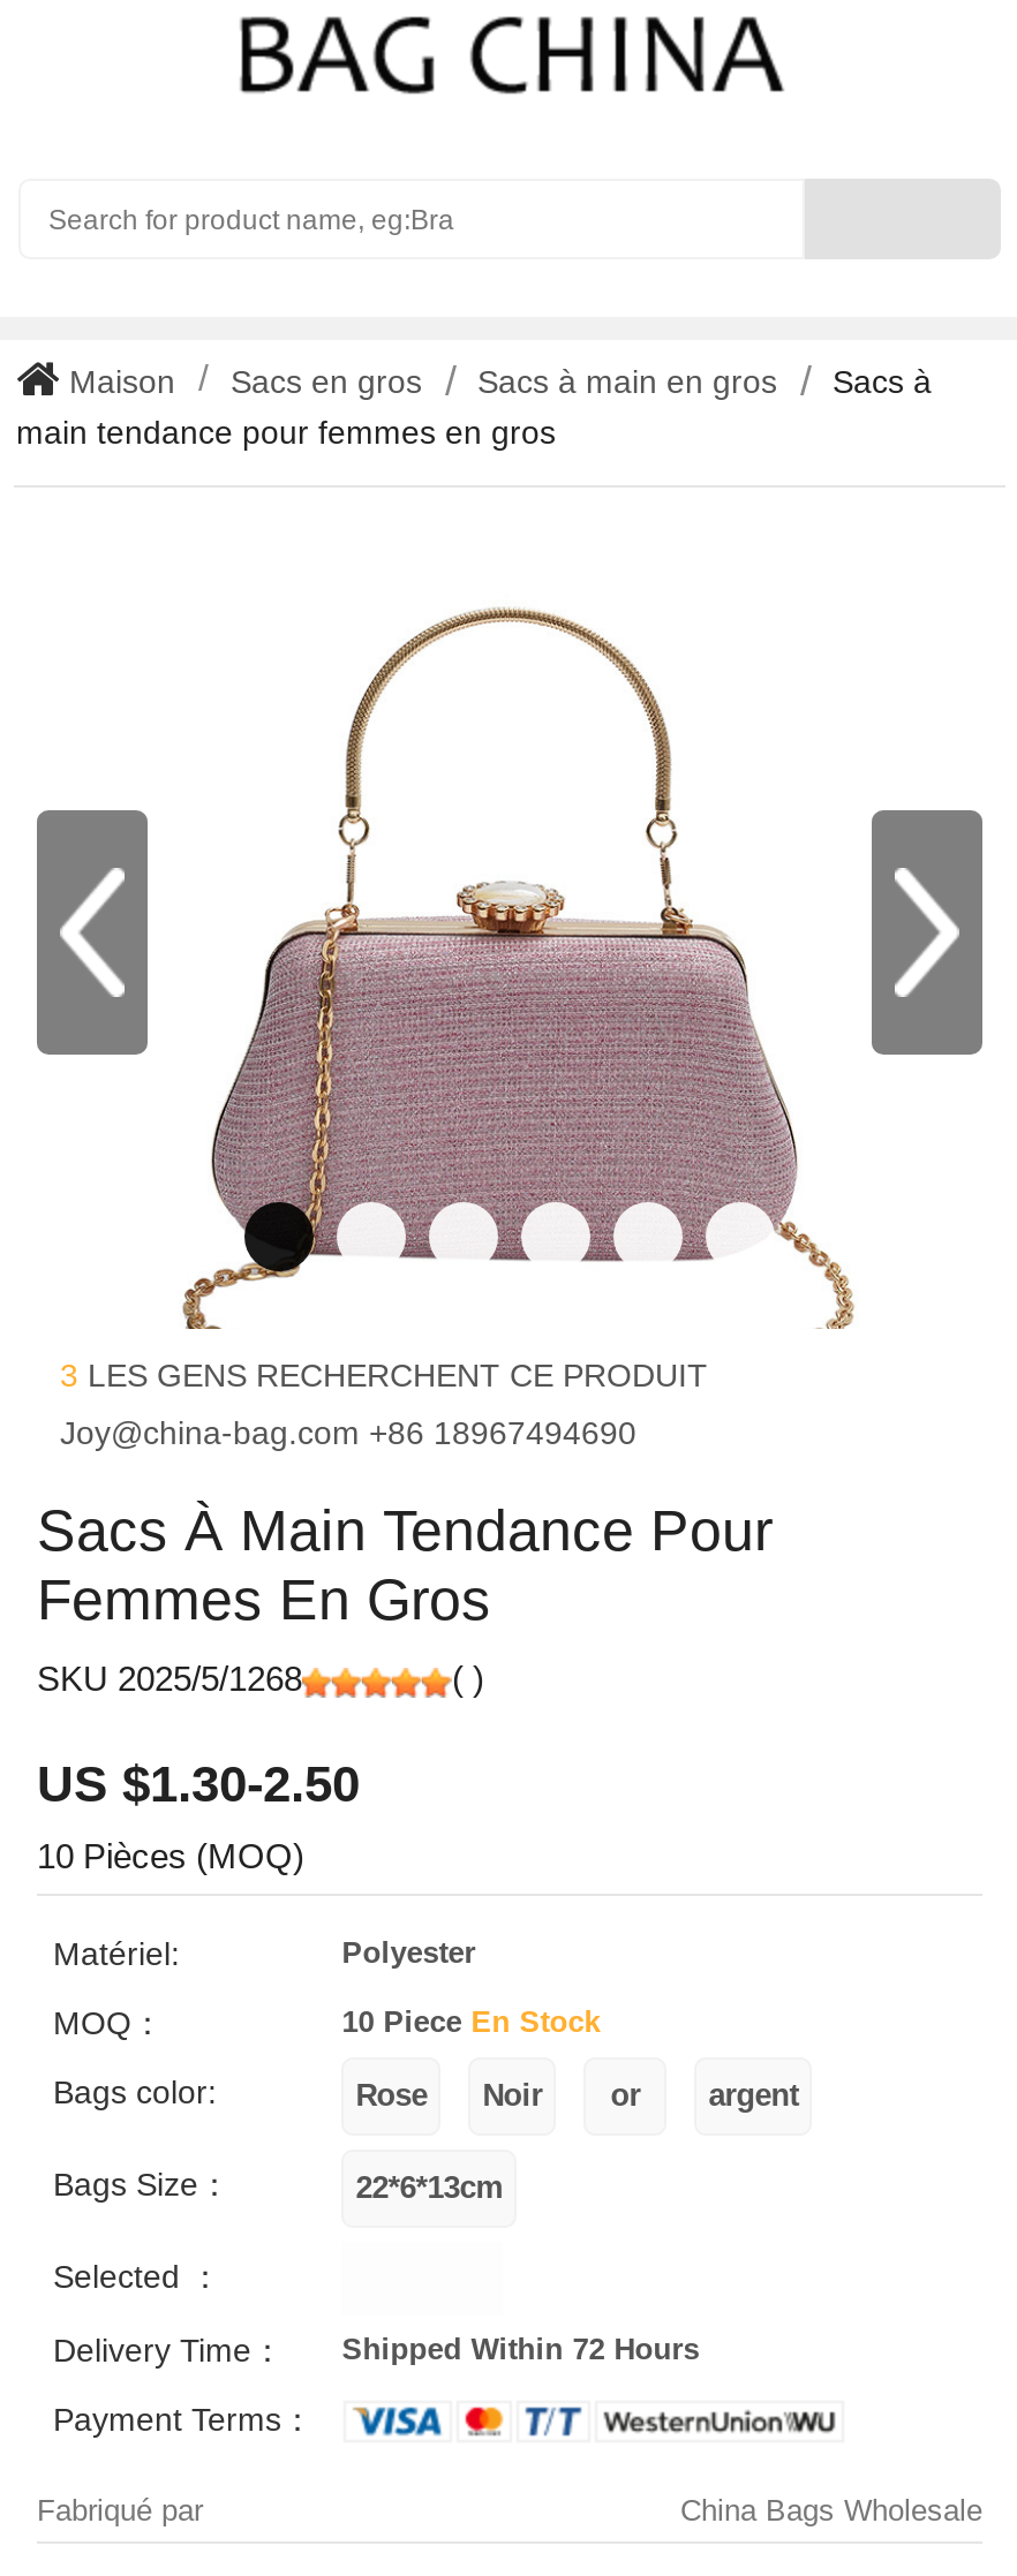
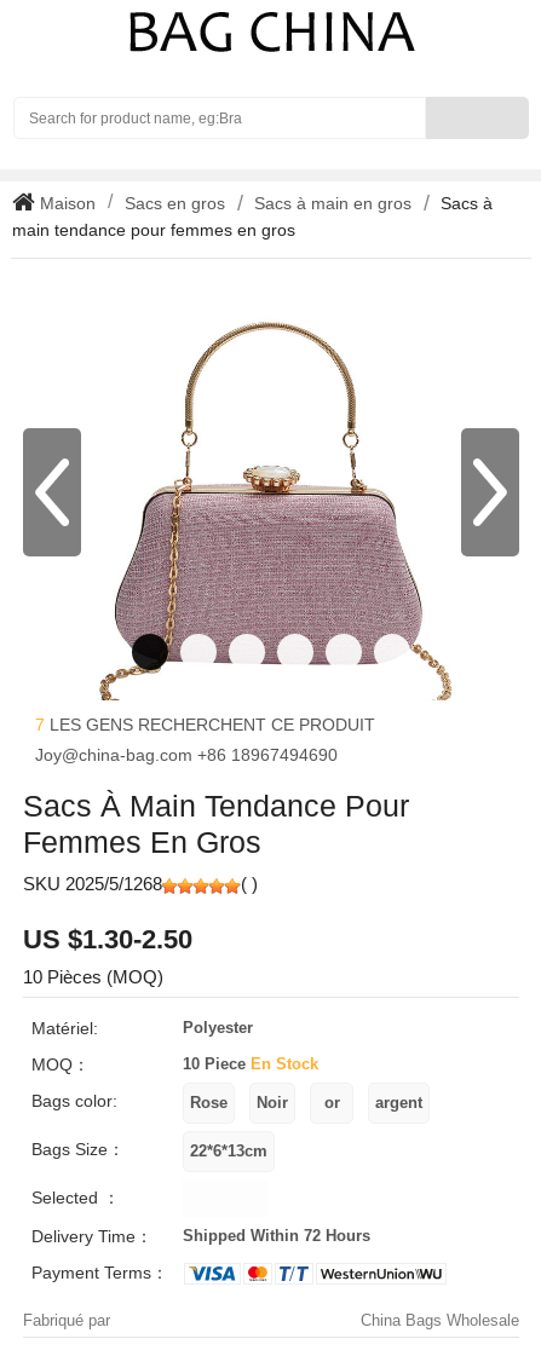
- 3 LES GENS RECHERCHENT CE PRODUIT
+ 7 LES GENS RECHERCHENT CE PRODUIT
